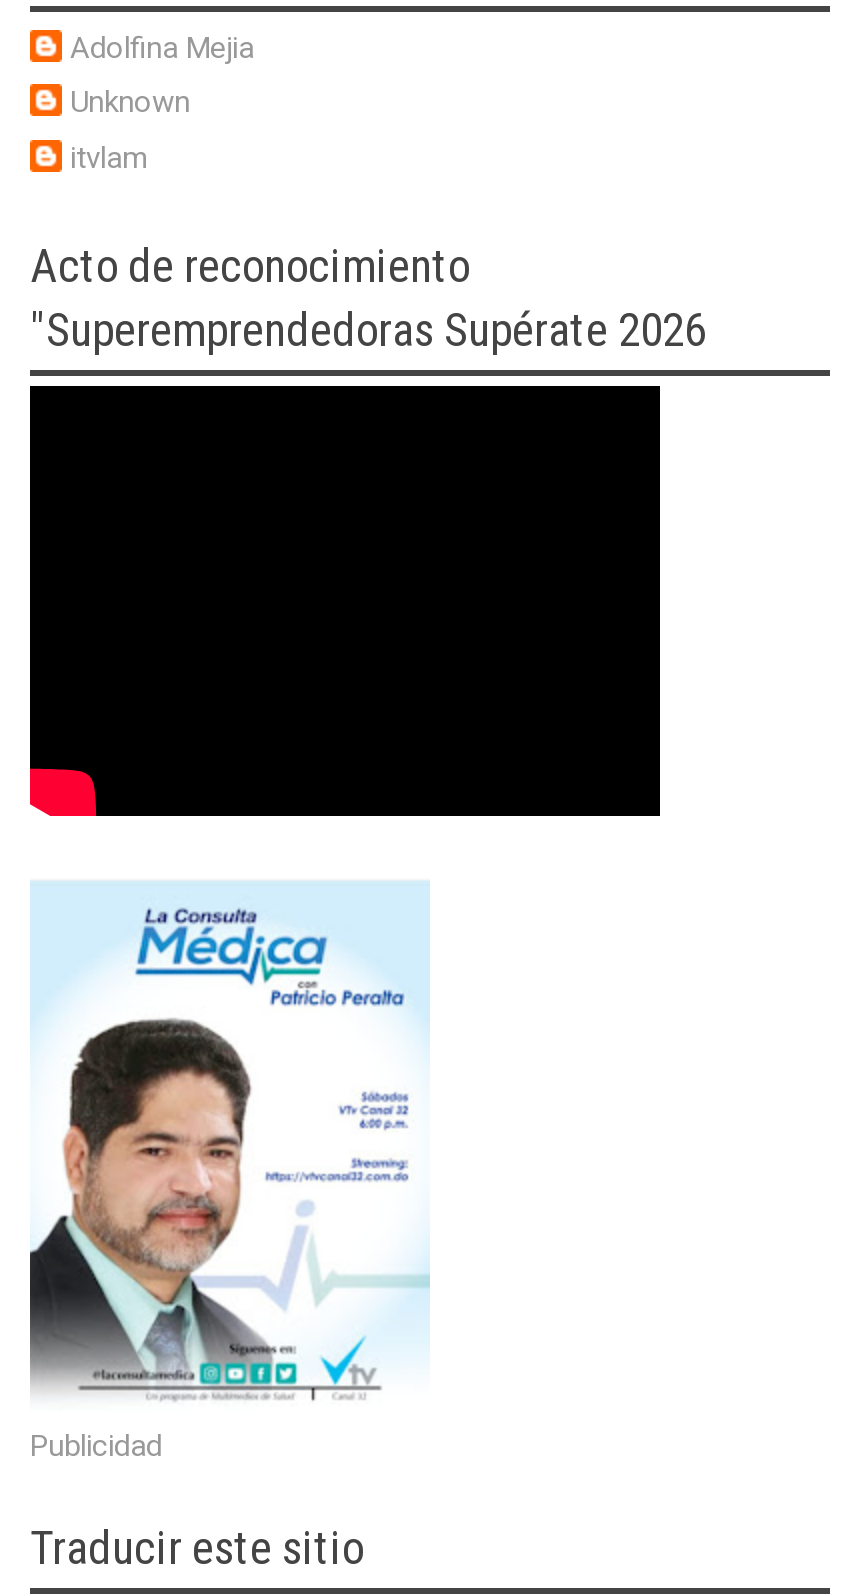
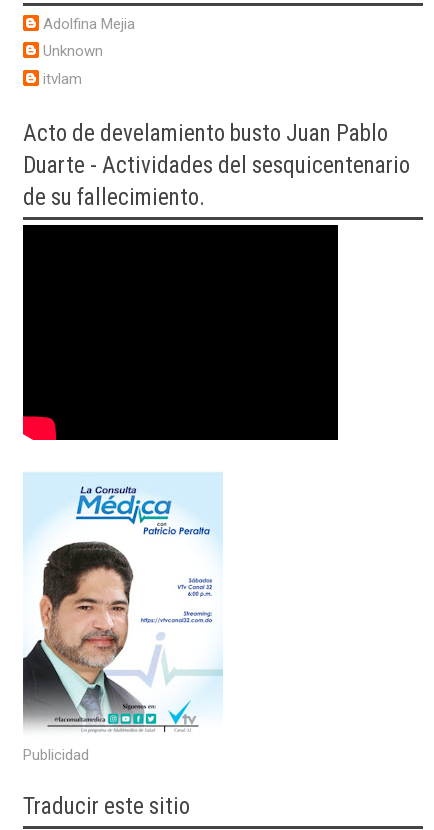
- Acto de reconocimiento
- "Superemprendedoras Supérate 2026
+ Acto de develamiento busto Juan Pablo
+ Duarte - Actividades del sesquicentenario
+ de su fallecimiento.
